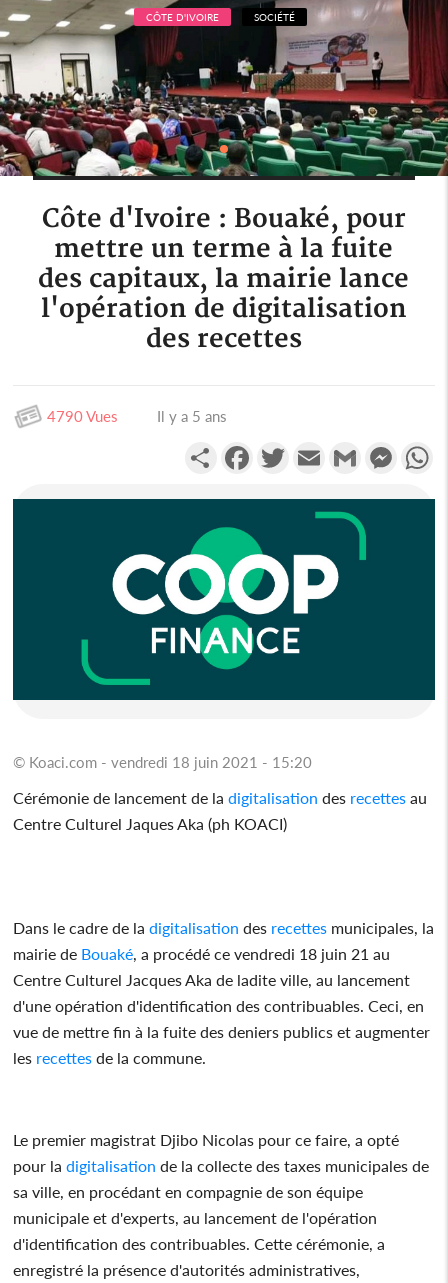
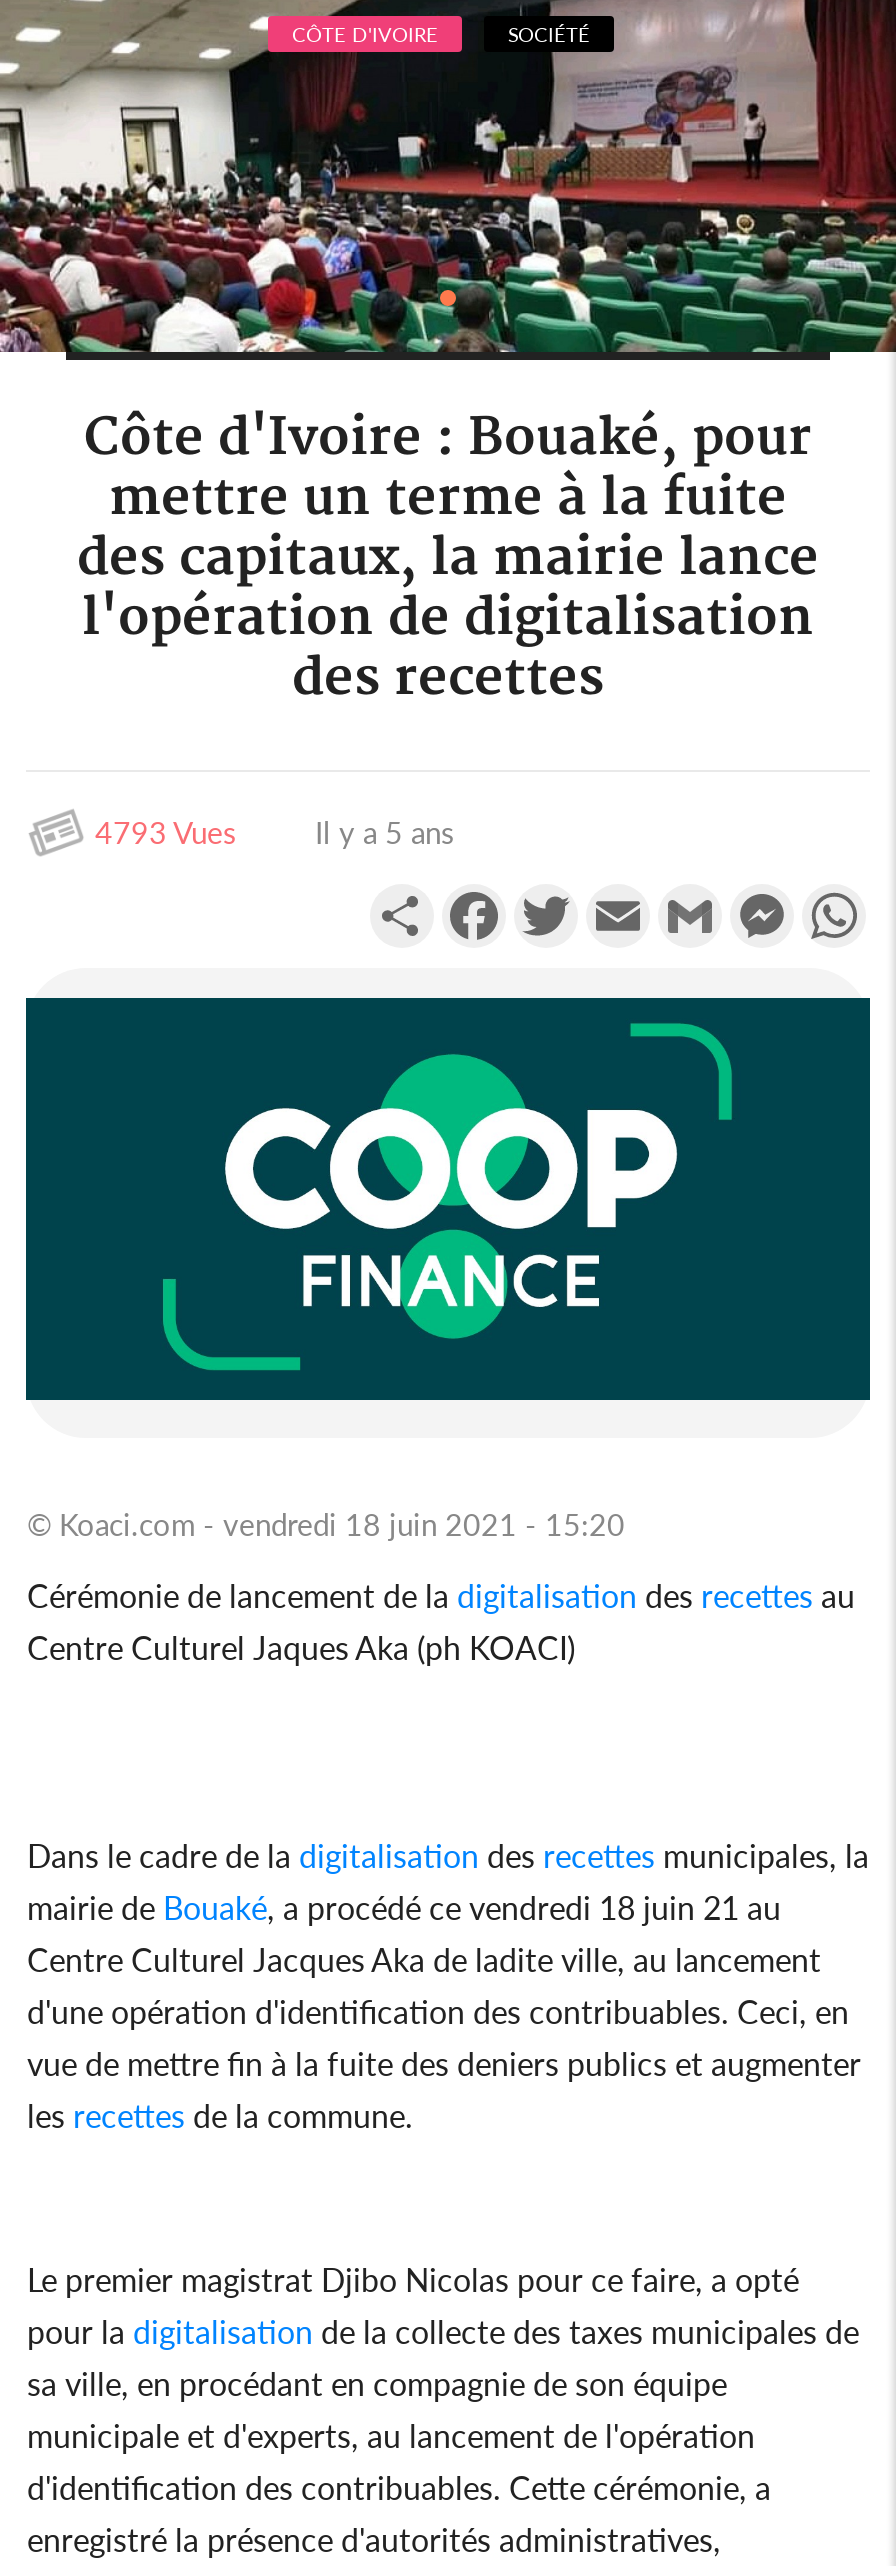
- 4790 Vues Il y a 5 ans
+ 4793 Vues Il y a 5 ans
